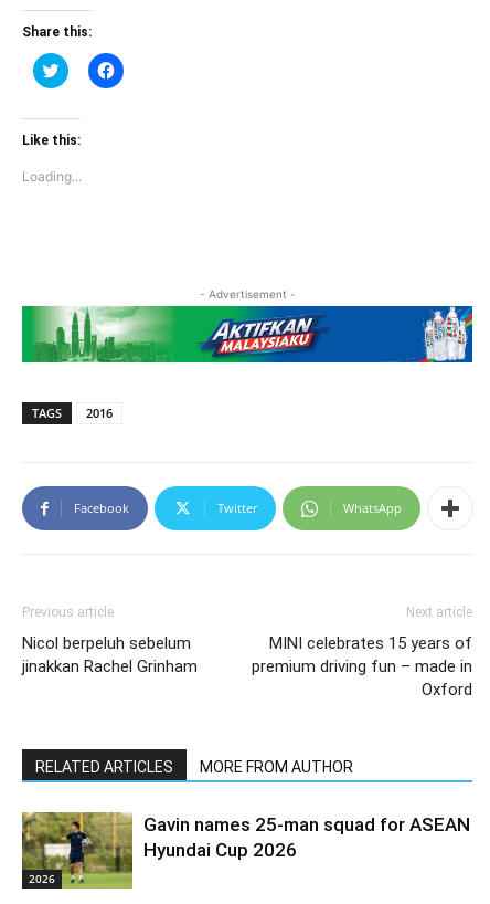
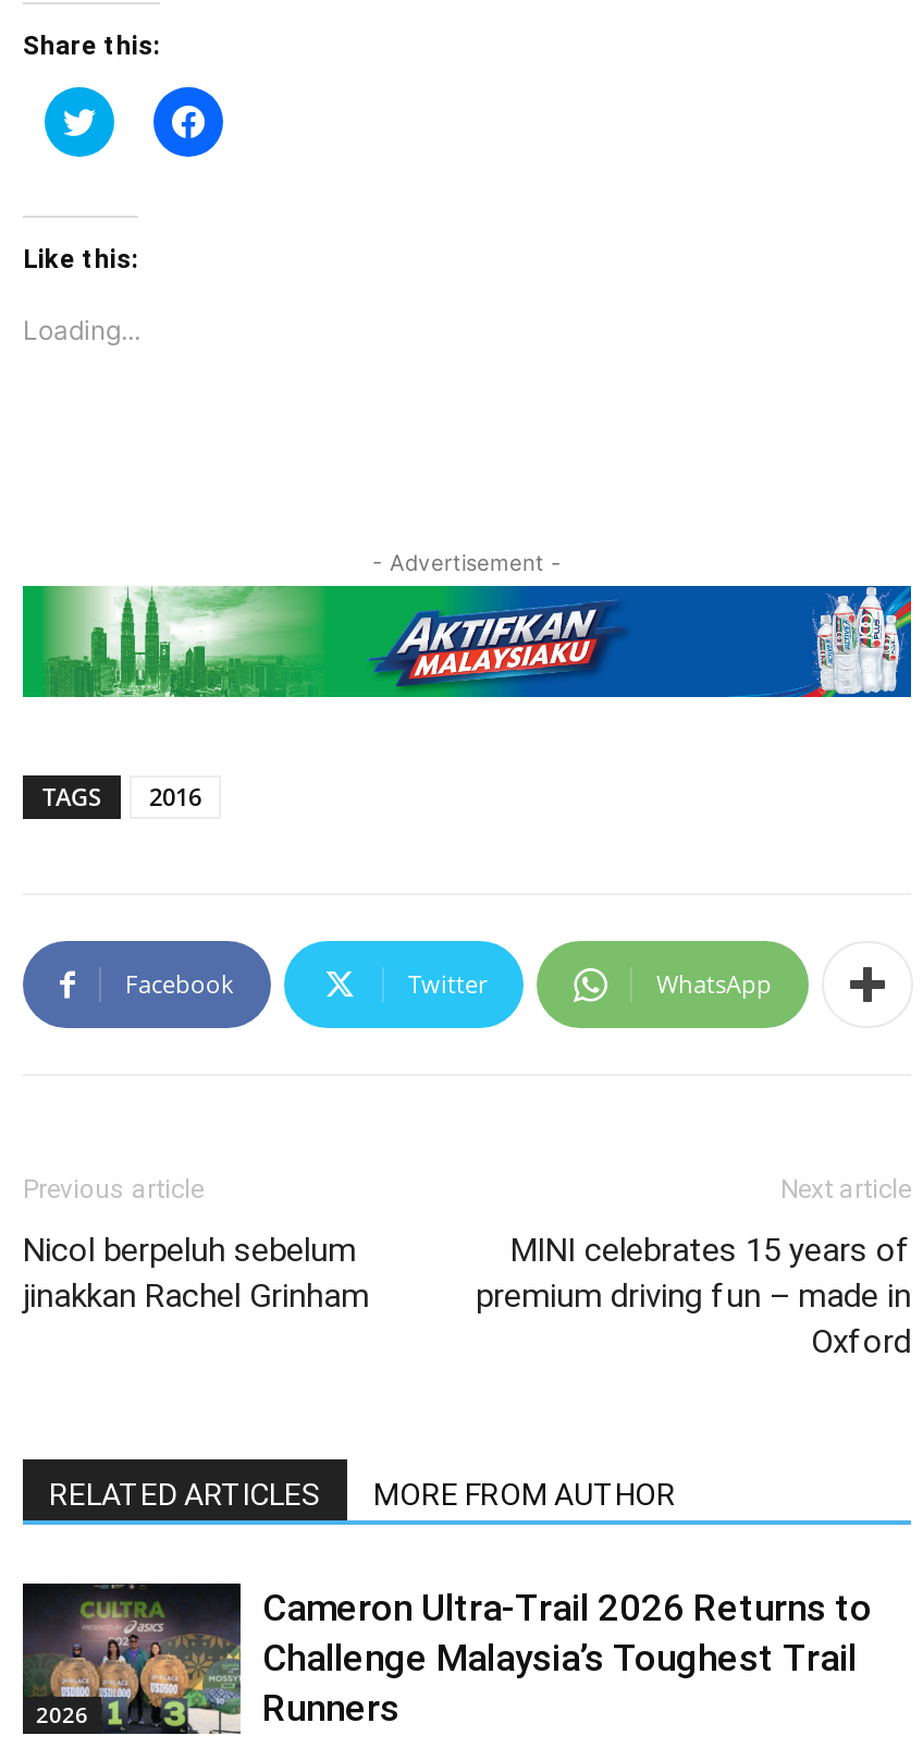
- [image]
- Gavin names 25-man squad for ASEAN
- Hyundai Cup 2026
+ [image]
+ Cameron Ultra-Trail 2026 Returns to
+ Challenge Malaysia’s Toughest Trail
+ Runners
